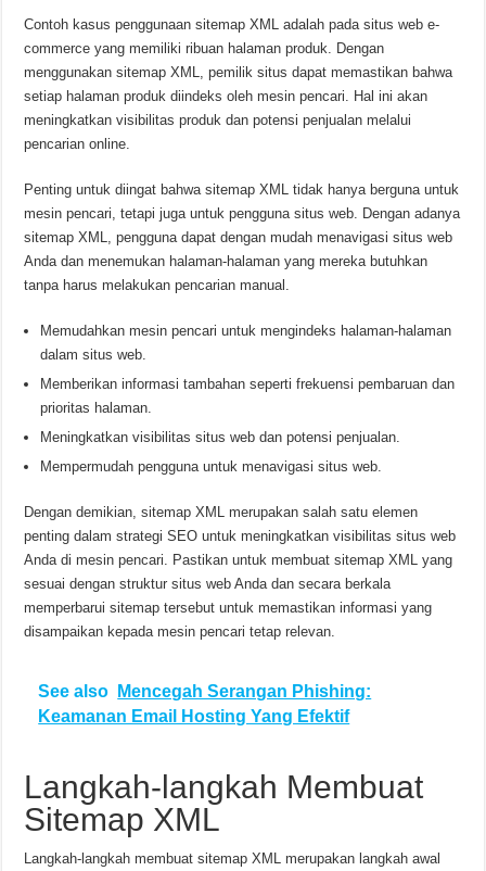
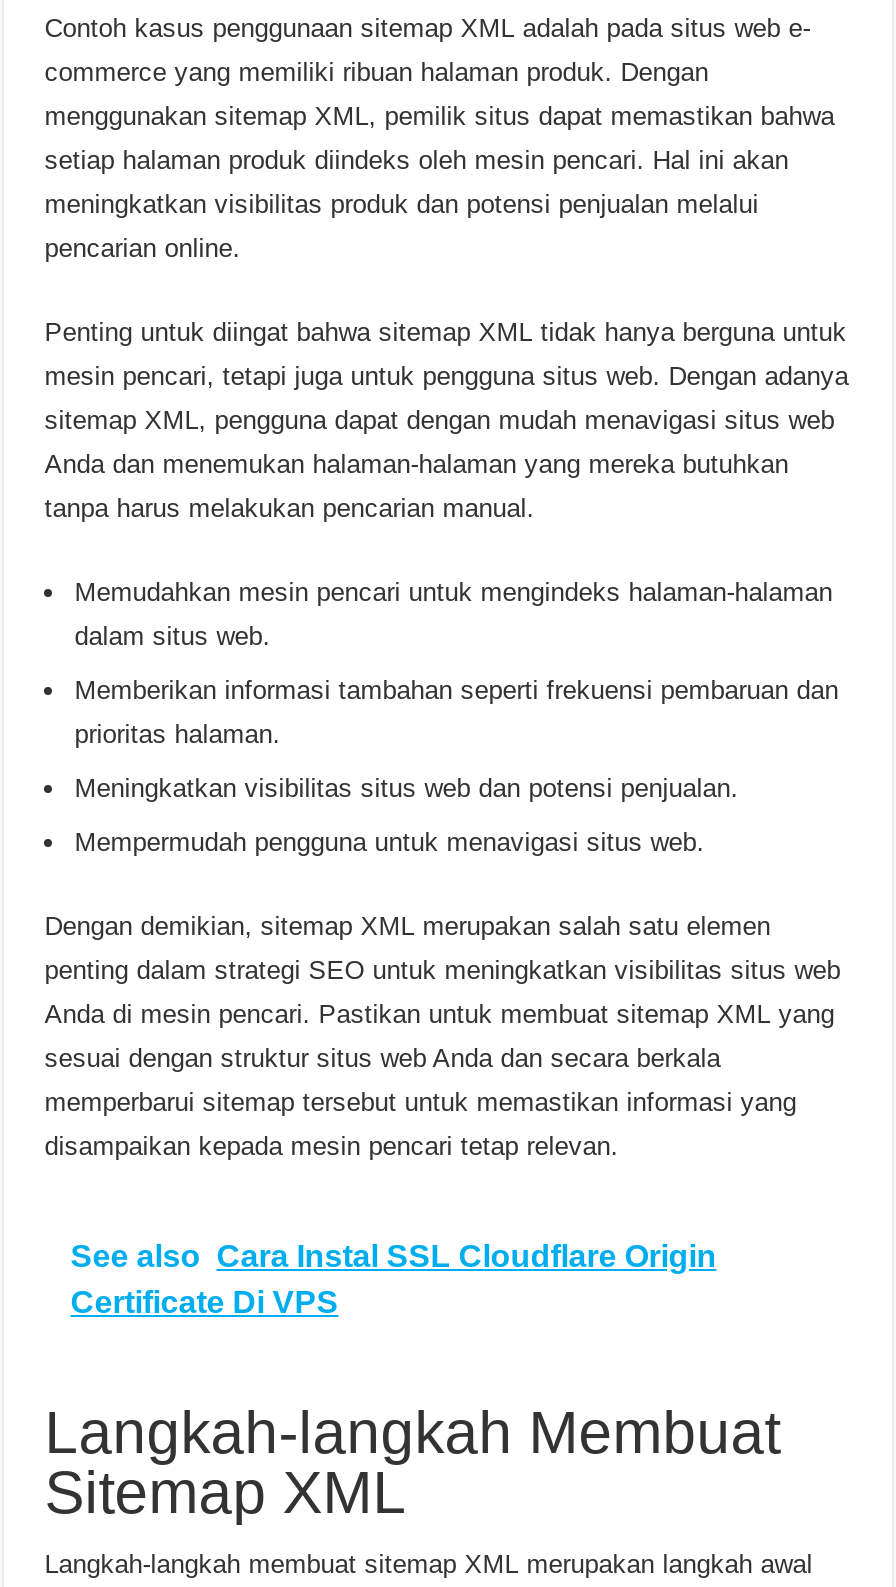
- See also Mencegah Serangan Phishing:
- Keamanan Email Hosting Yang Efektif
+ See also Cara Instal SSL Cloudflare Origin
+ Certificate Di VPS
